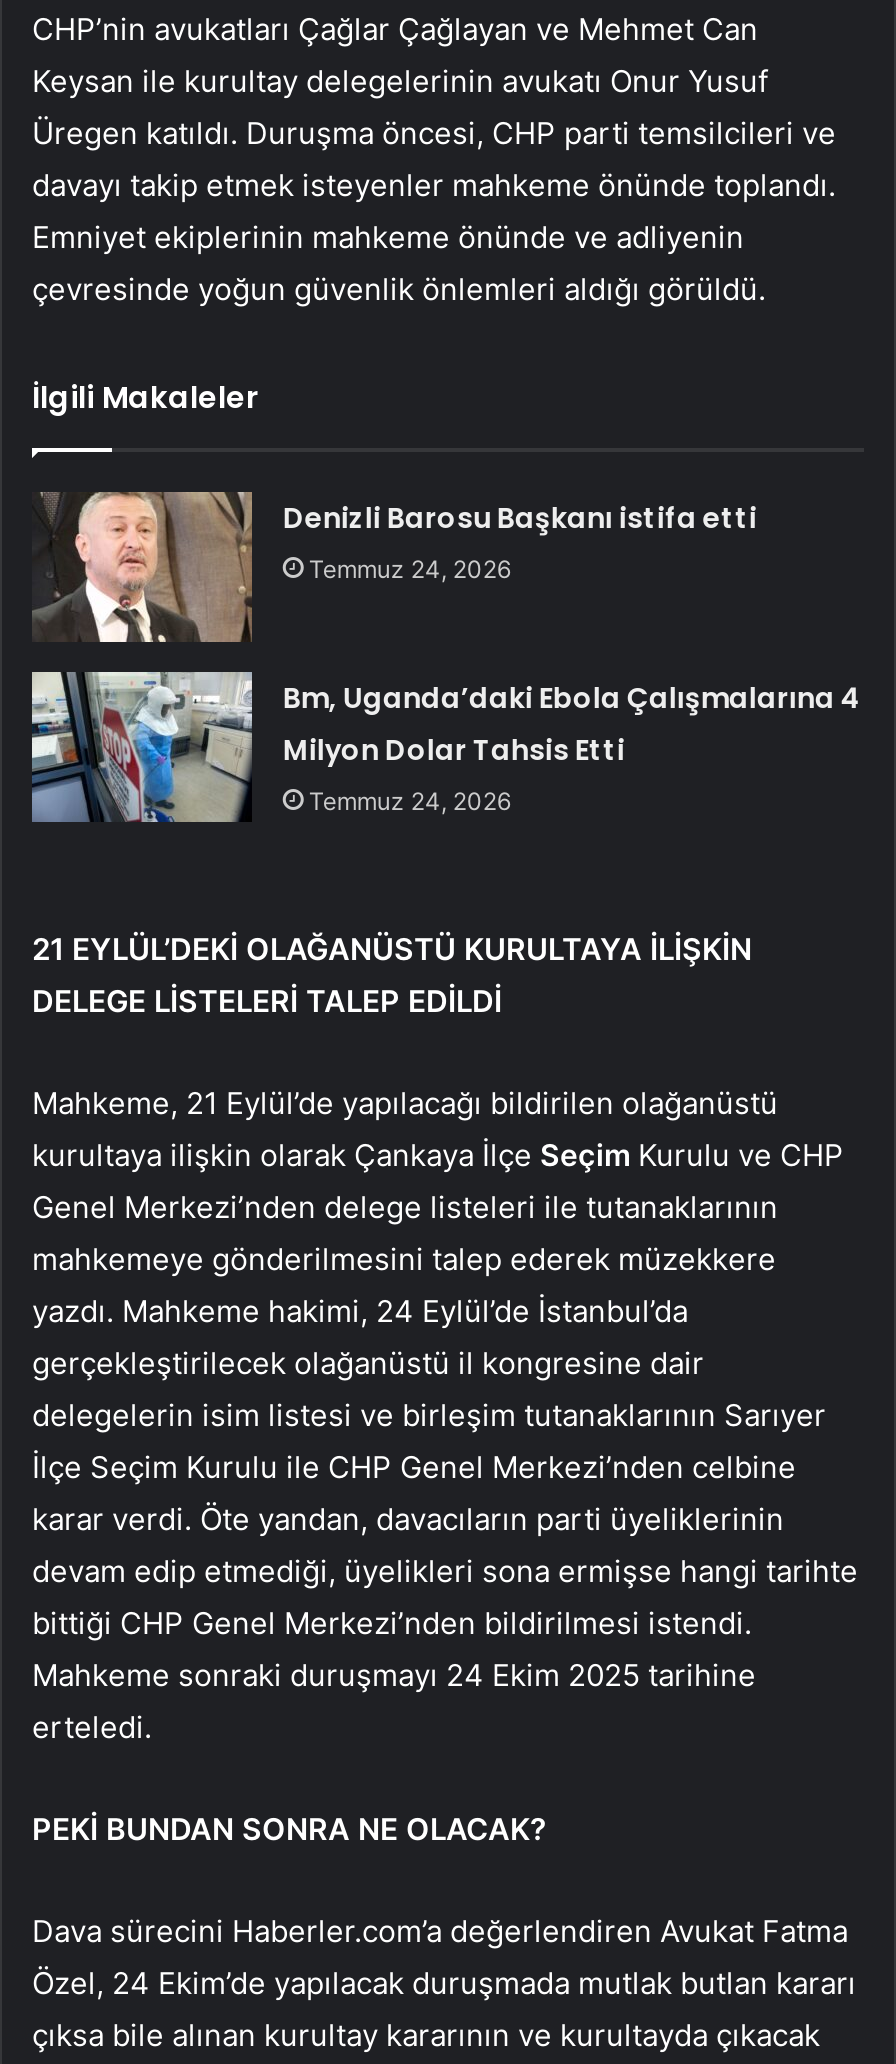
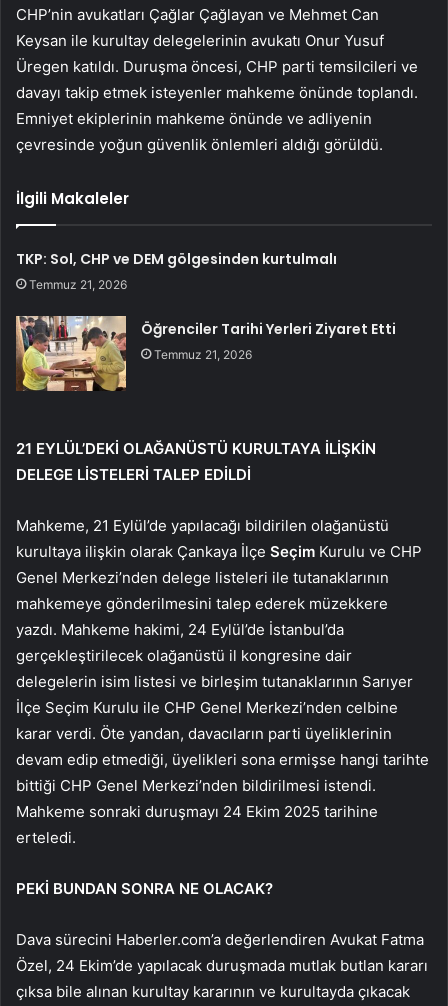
- Denizli Barosu Başkanı istifa etti
- Temmuz 24, 2026
+ TKP: Sol, CHP ve DEM gölgesinden kurtulmalı
+ Temmuz 21, 2026

- [image]
- Bm, Uganda’daki Ebola Çalışmalarına 4
- Milyon Dolar Tahsis Etti
- Temmuz 24, 2026
+ [image]
+ Öğrenciler Tarihi Yerleri Ziyaret Etti
+ Temmuz 21, 2026
